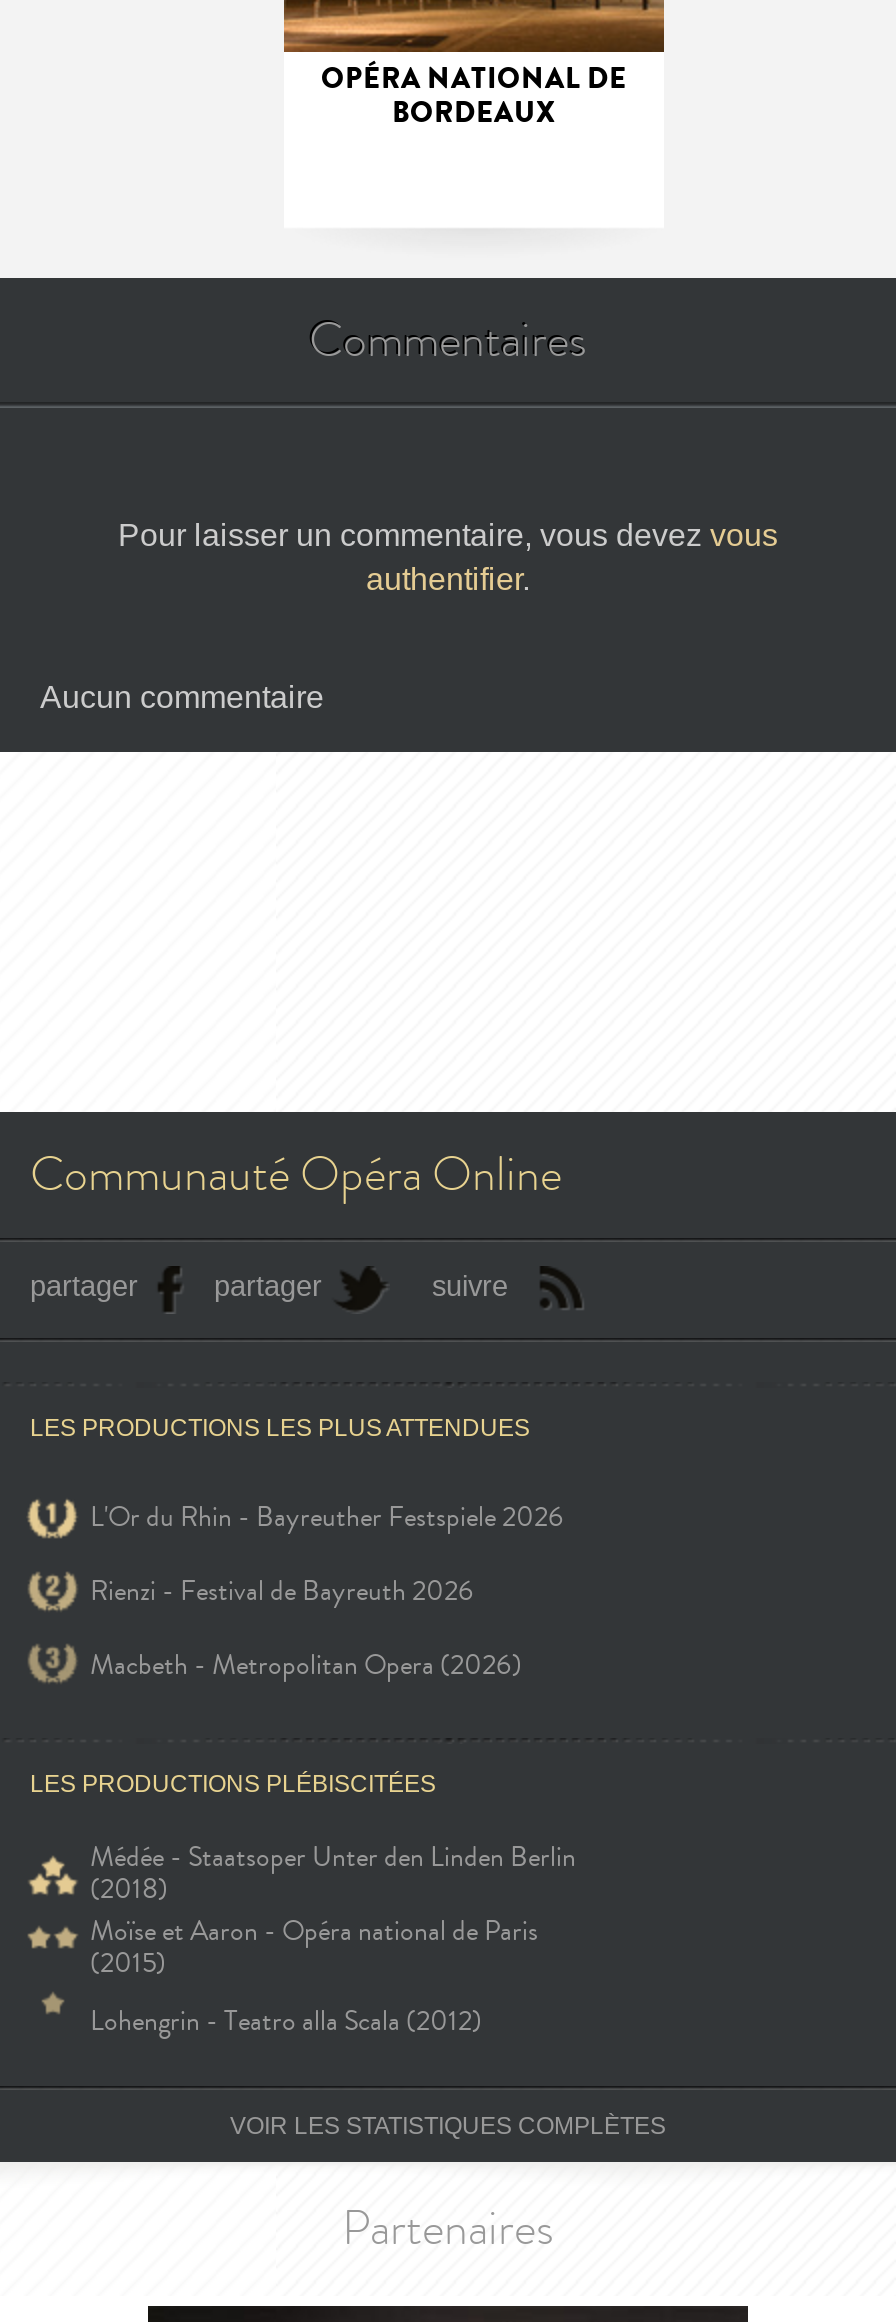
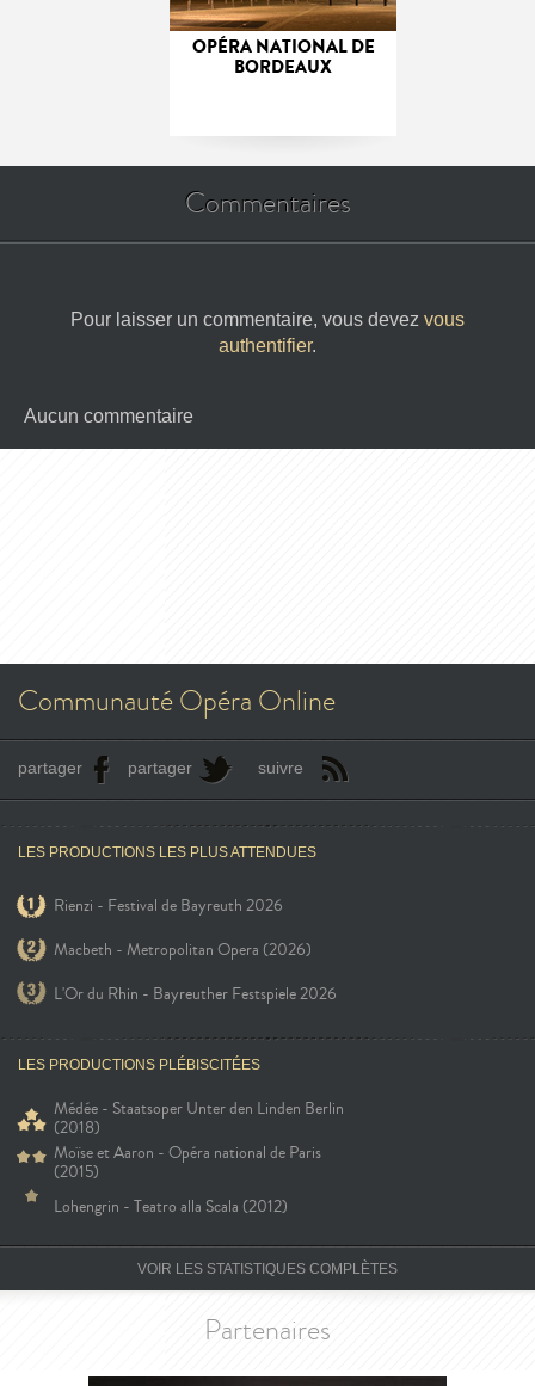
moved down: L'Or du Rhin - Bayreuther Festspiele 2026

moved up: Rienzi - Festival de Bayreuth 2026 | Macbeth - Metropolitan Opera (2026)
